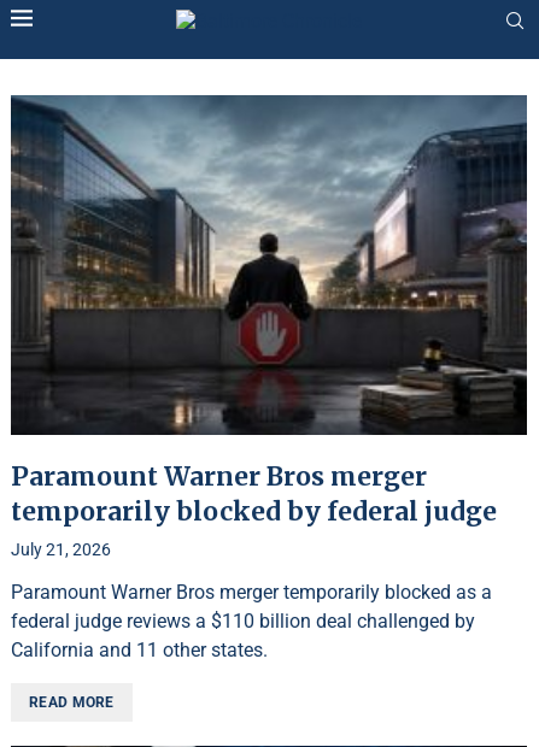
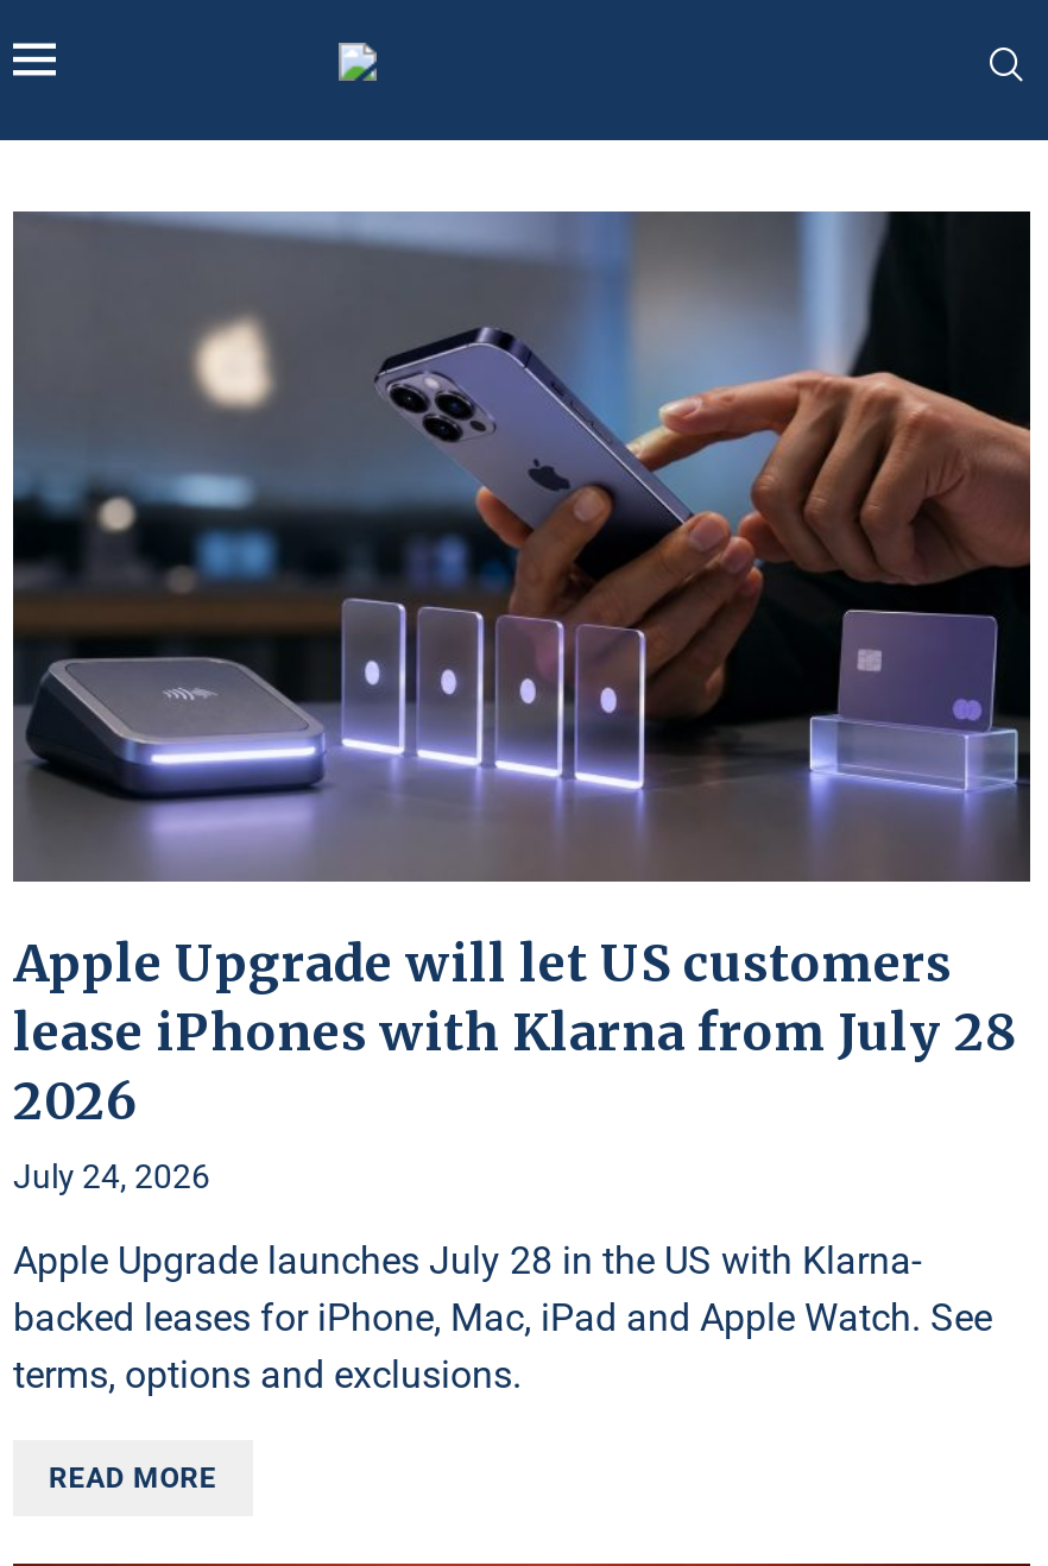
- [image]
- Paramount Warner Bros merger
- temporarily blocked by federal judge
- July 21, 2026
+ [image]
+ Apple Upgrade will let US customers
+ lease iPhones with Klarna from July 28
+ 2026
+ July 24, 2026

- Paramount Warner Bros merger temporarily blocked as a
- federal judge reviews a $110 billion deal challenged by
- California and 11 other states.
+ Apple Upgrade launches July 28 in the US with Klarna-
+ backed leases for iPhone, Mac, iPad and Apple Watch. See
+ terms, options and exclusions.
